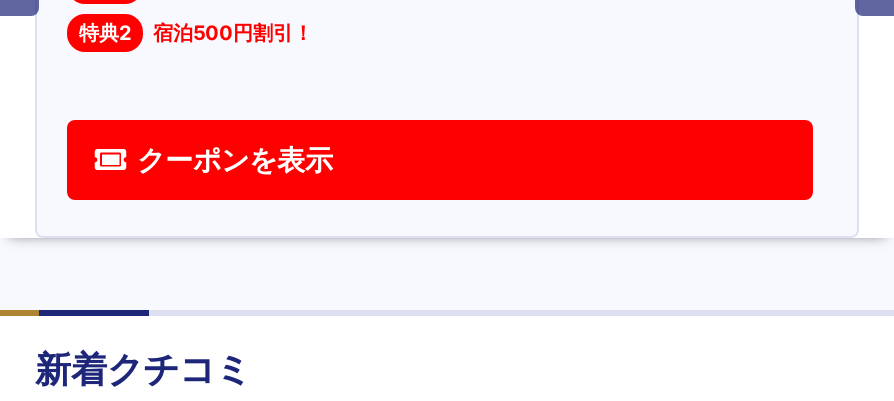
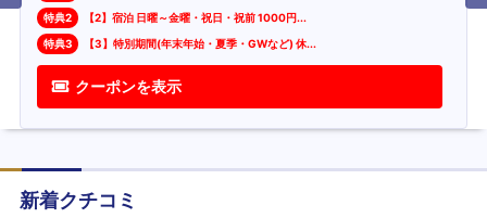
- 宿泊500円割引！
+ 【2】宿泊 日曜～金曜・祝日・祝前 1000円...
+ 特典3
+ 【3】特別期間(年末年始・夏季・GWなど) 休...
